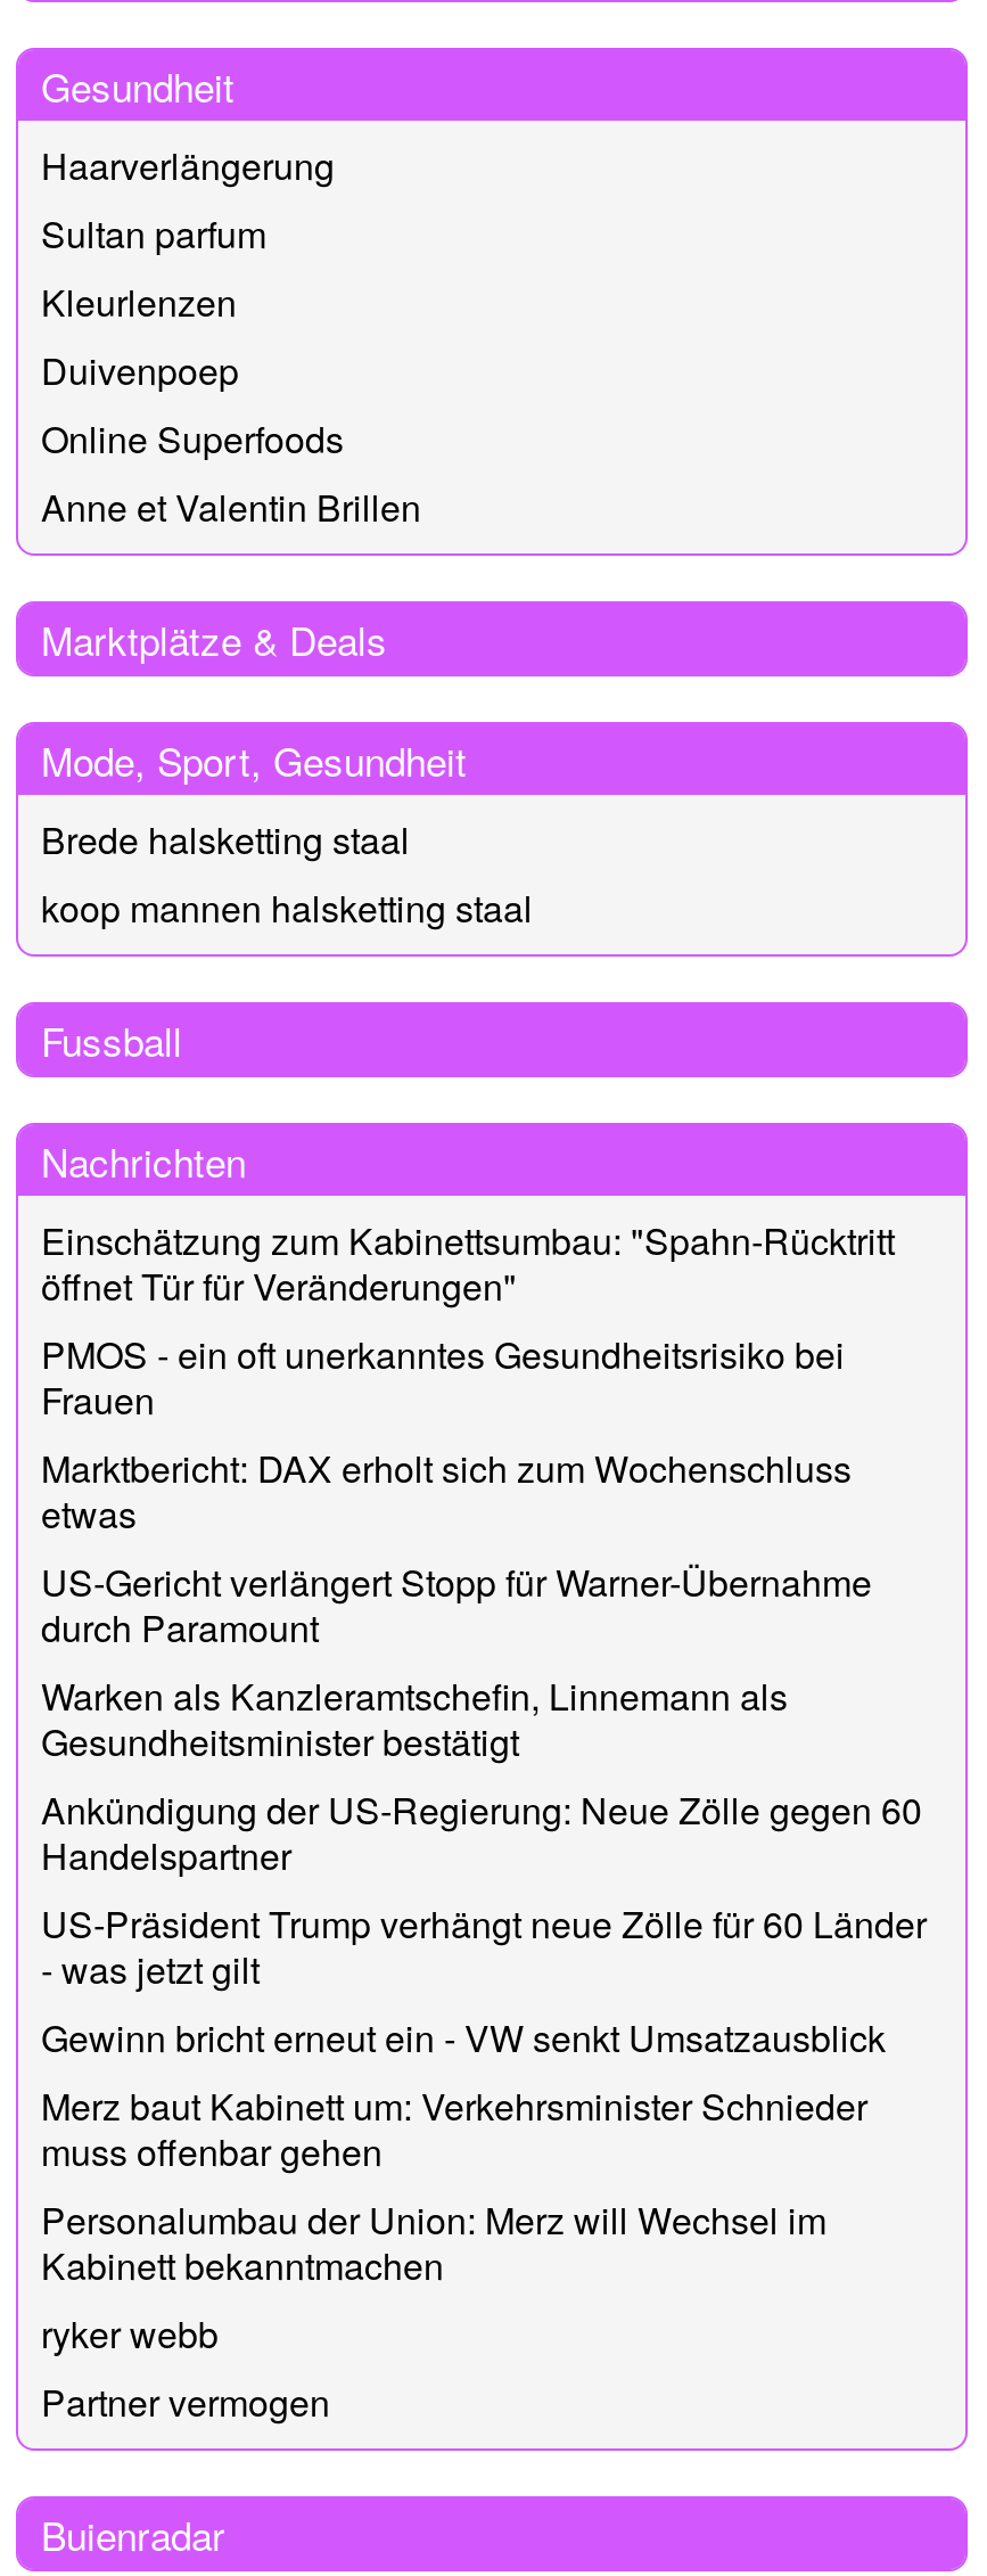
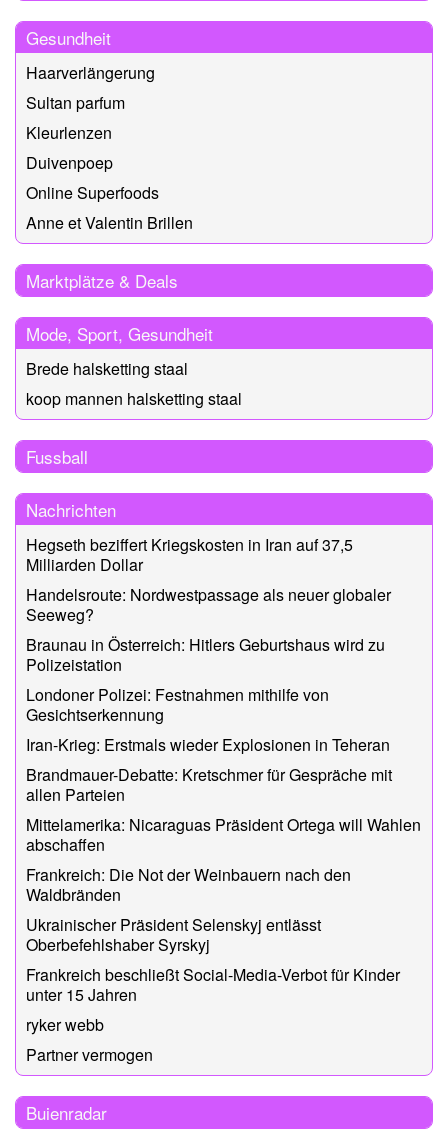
- Einschätzung zum Kabinettsumbau: "Spahn-Rücktritt
- öffnet Tür für Veränderungen"
- PMOS - ein oft unerkanntes Gesundheitsrisiko bei
- Frauen
- Marktbericht: DAX erholt sich zum Wochenschluss
- etwas
- US-Gericht verlängert Stopp für Warner-Übernahme
- durch Paramount
- Warken als Kanzleramtschefin, Linnemann als
- Gesundheitsminister bestätigt
- Ankündigung der US-Regierung: Neue Zölle gegen 60
- Handelspartner
- US-Präsident Trump verhängt neue Zölle für 60 Länder
- - was jetzt gilt
- Gewinn bricht erneut ein - VW senkt Umsatzausblick
- Merz baut Kabinett um: Verkehrsminister Schnieder
- muss offenbar gehen
- Personalumbau der Union: Merz will Wechsel im
- Kabinett bekanntmachen
+ Hegseth beziffert Kriegskosten in Iran auf 37,5
+ Milliarden Dollar
+ Handelsroute: Nordwestpassage als neuer globaler
+ Seeweg?
+ Braunau in Österreich: Hitlers Geburtshaus wird zu
+ Polizeistation
+ Londoner Polizei: Festnahmen mithilfe von
+ Gesichtserkennung
+ Iran-Krieg: Erstmals wieder Explosionen in Teheran
+ Brandmauer-Debatte: Kretschmer für Gespräche mit
+ allen Parteien
+ Mittelamerika: Nicaraguas Präsident Ortega will Wahlen
+ abschaffen
+ Frankreich: Die Not der Weinbauern nach den
+ Waldbränden
+ Ukrainischer Präsident Selenskyj entlässt
+ Oberbefehlshaber Syrskyj
+ Frankreich beschließt Social-Media-Verbot für Kinder
+ unter 15 Jahren
